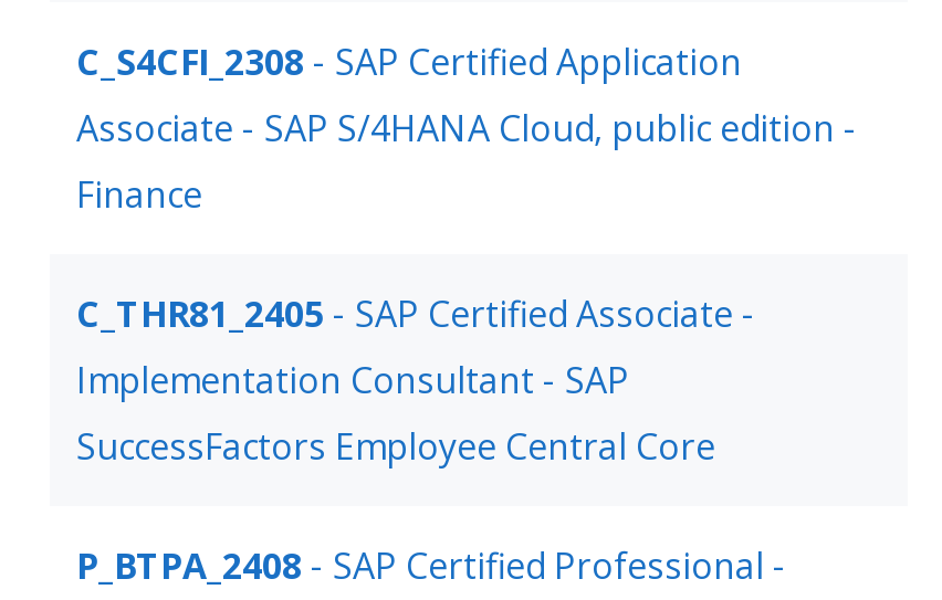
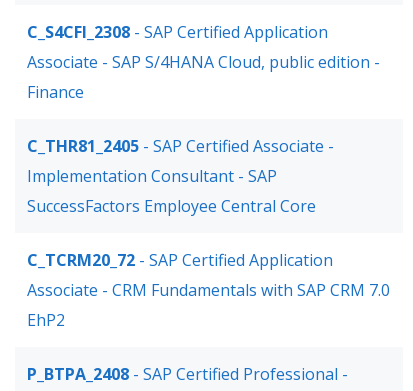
+ C_TCRM20_72 - SAP Certified Application
+ Associate - CRM Fundamentals with SAP CRM 7.0
+ EhP2
